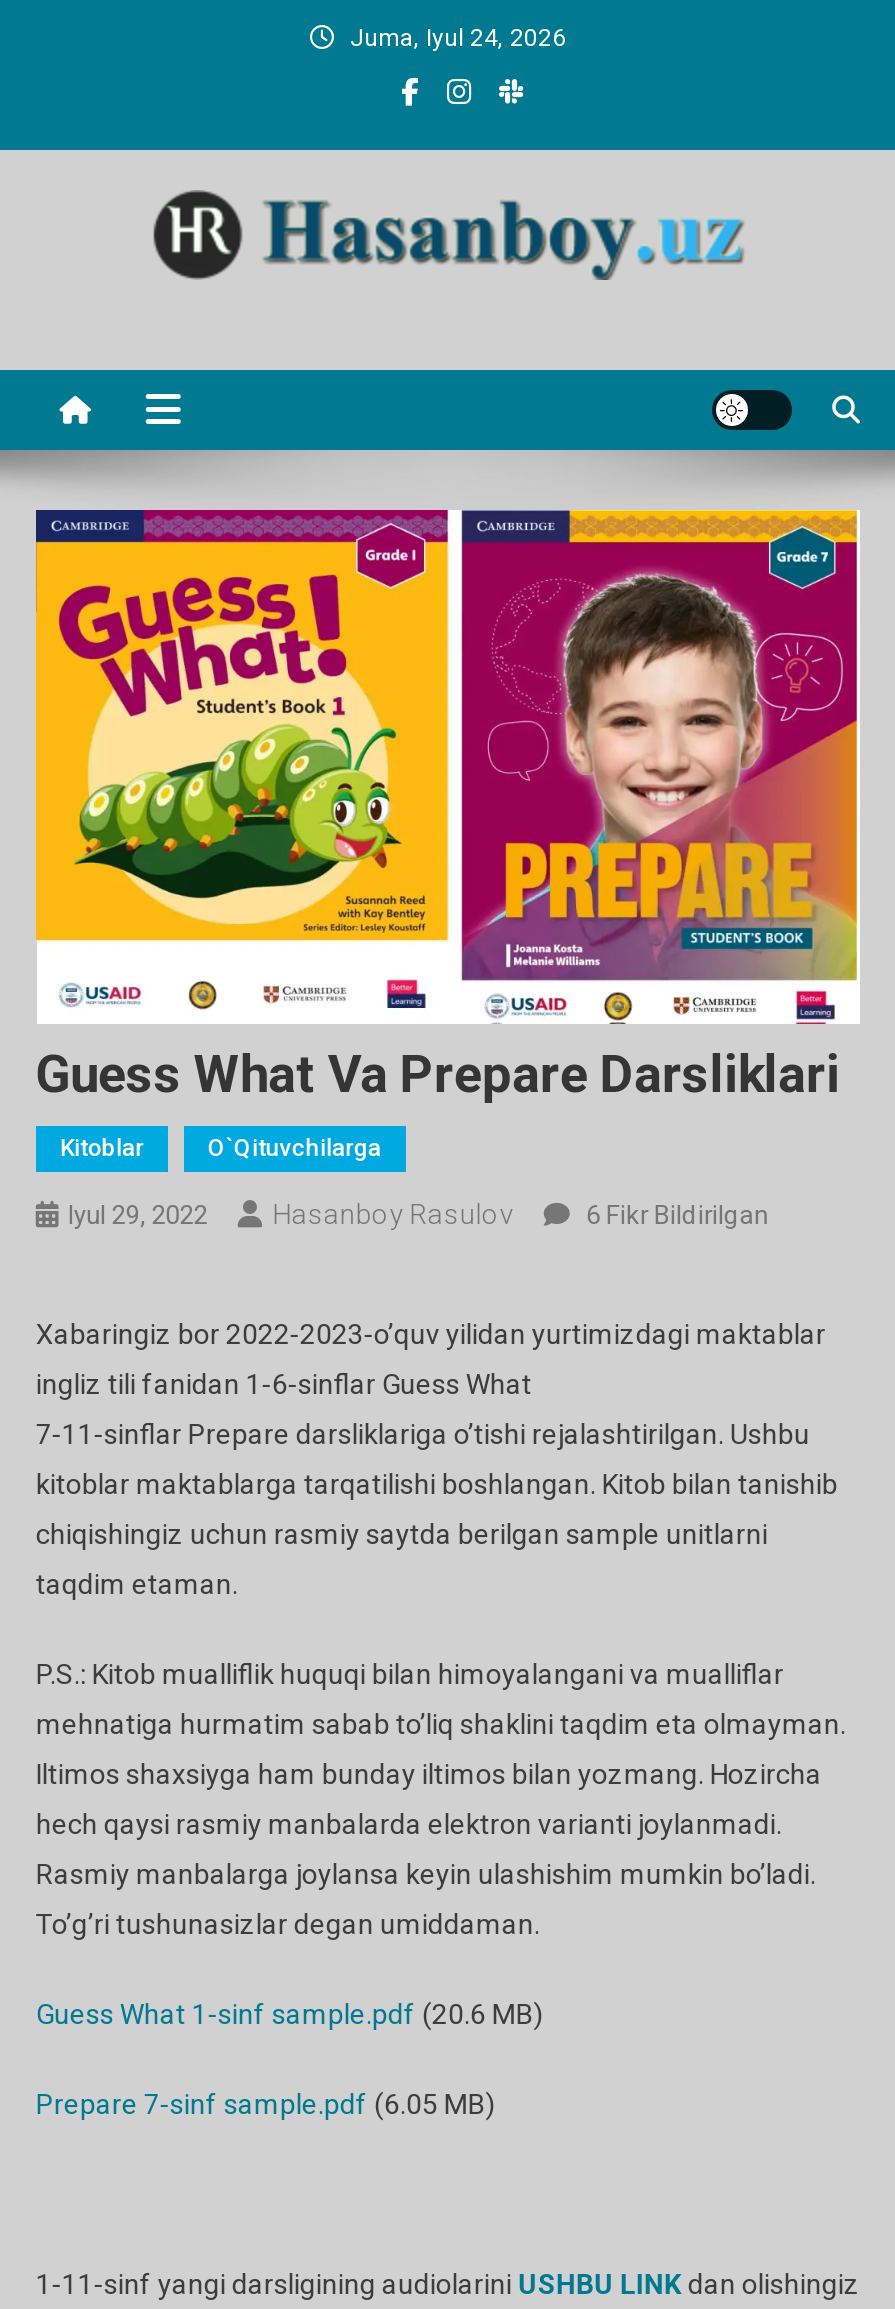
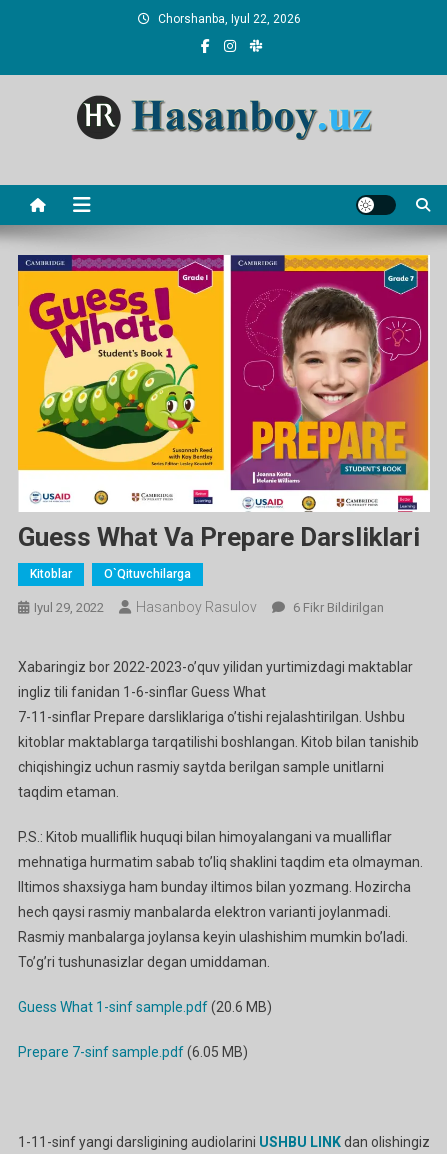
- Juma, Iyul 24, 2026
+ Chorshanba, Iyul 22, 2026
